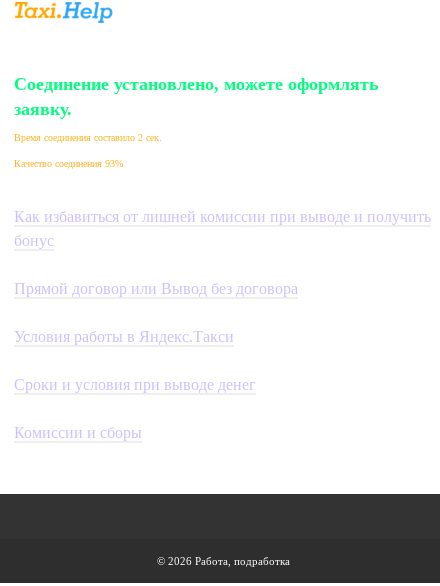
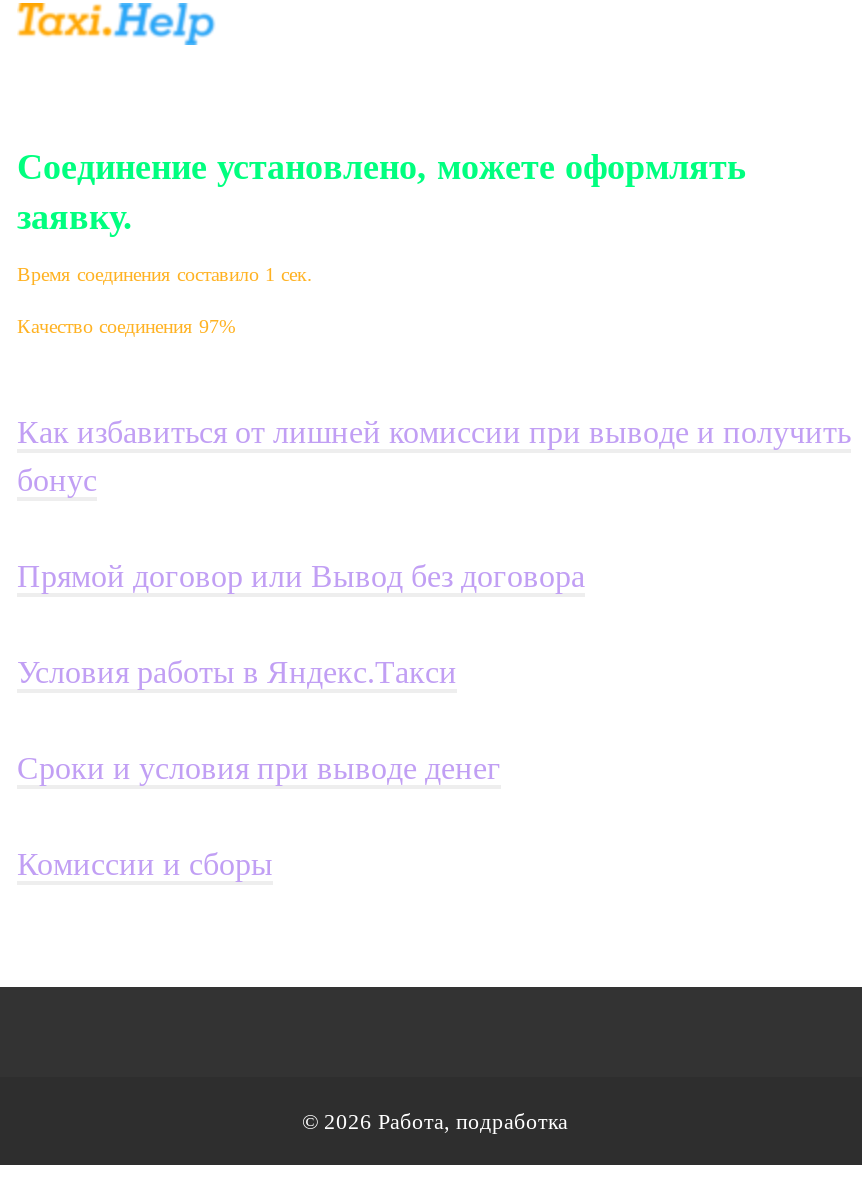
- Время соединения составило 2 сек.
+ Время соединения составило 1 сек.

- Качество соединения 93%
+ Качество соединения 97%
